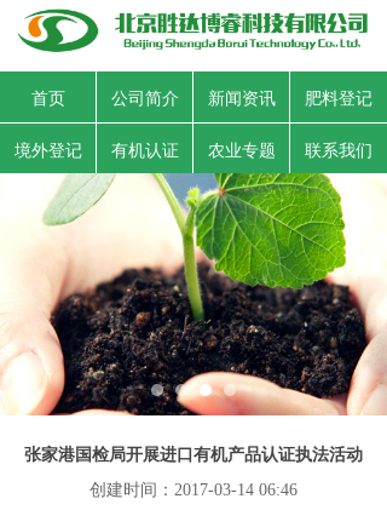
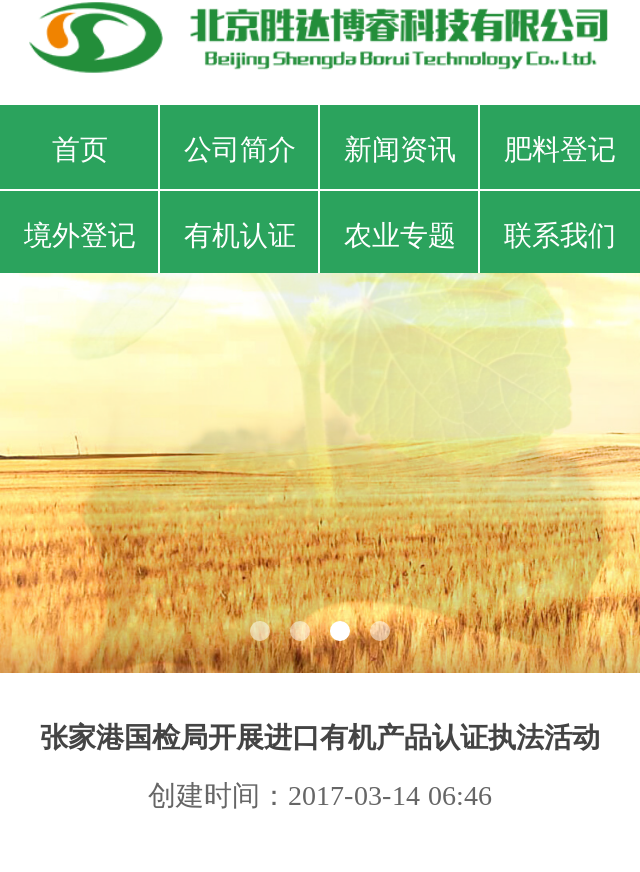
- [image]
+ [image]
